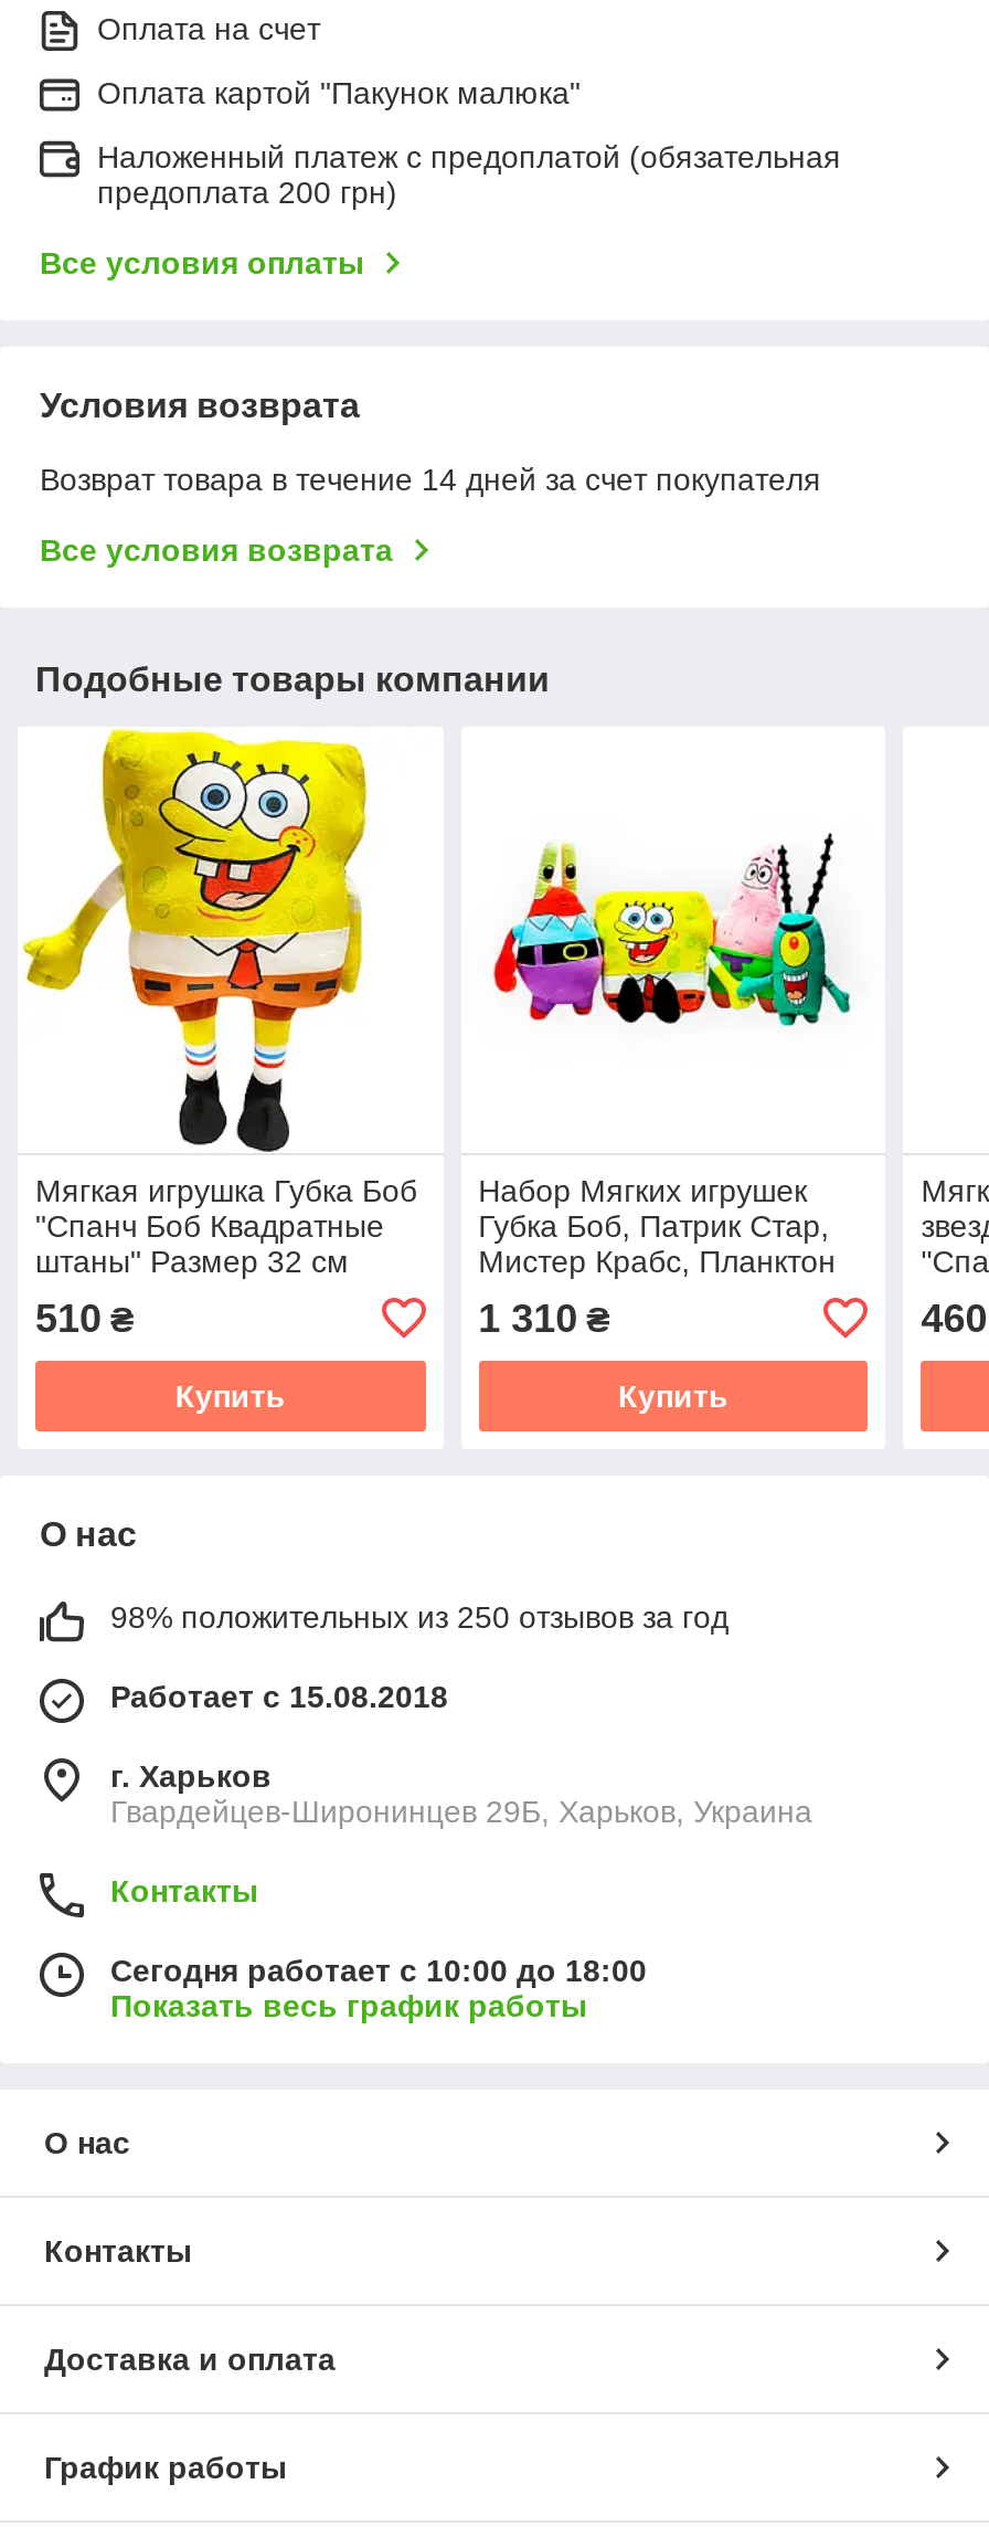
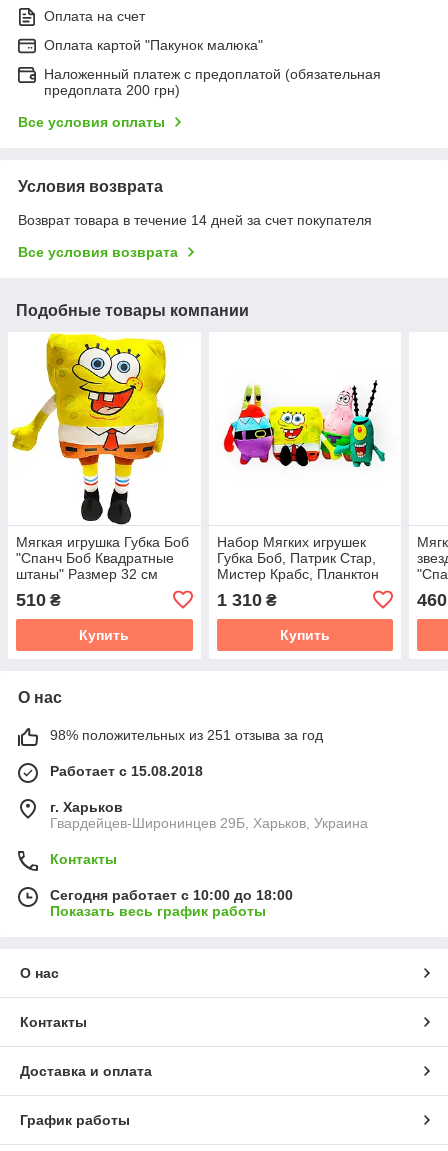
- 98% положительных из 250 отзывов за год
+ 98% положительных из 251 отзыва за год
